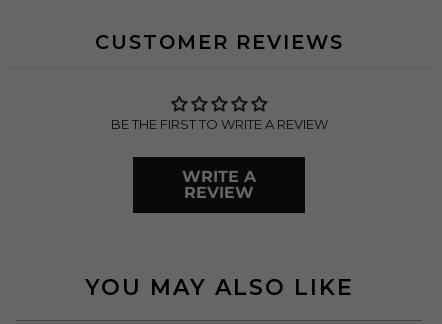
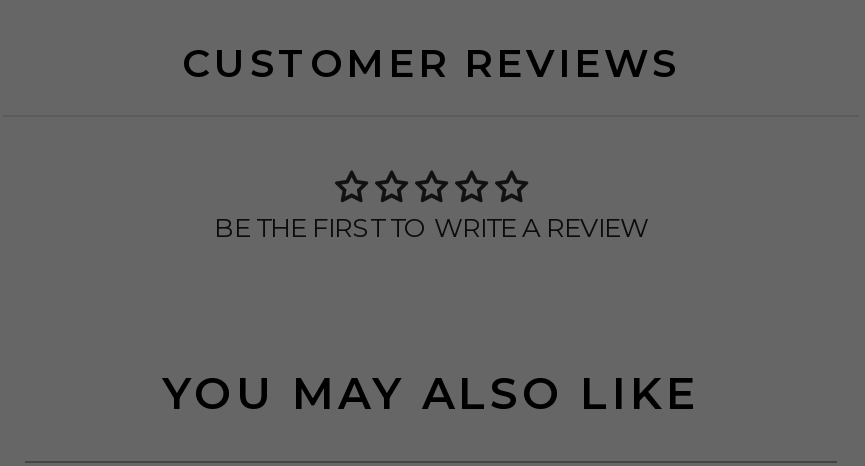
- WRITE A
- REVIEW
